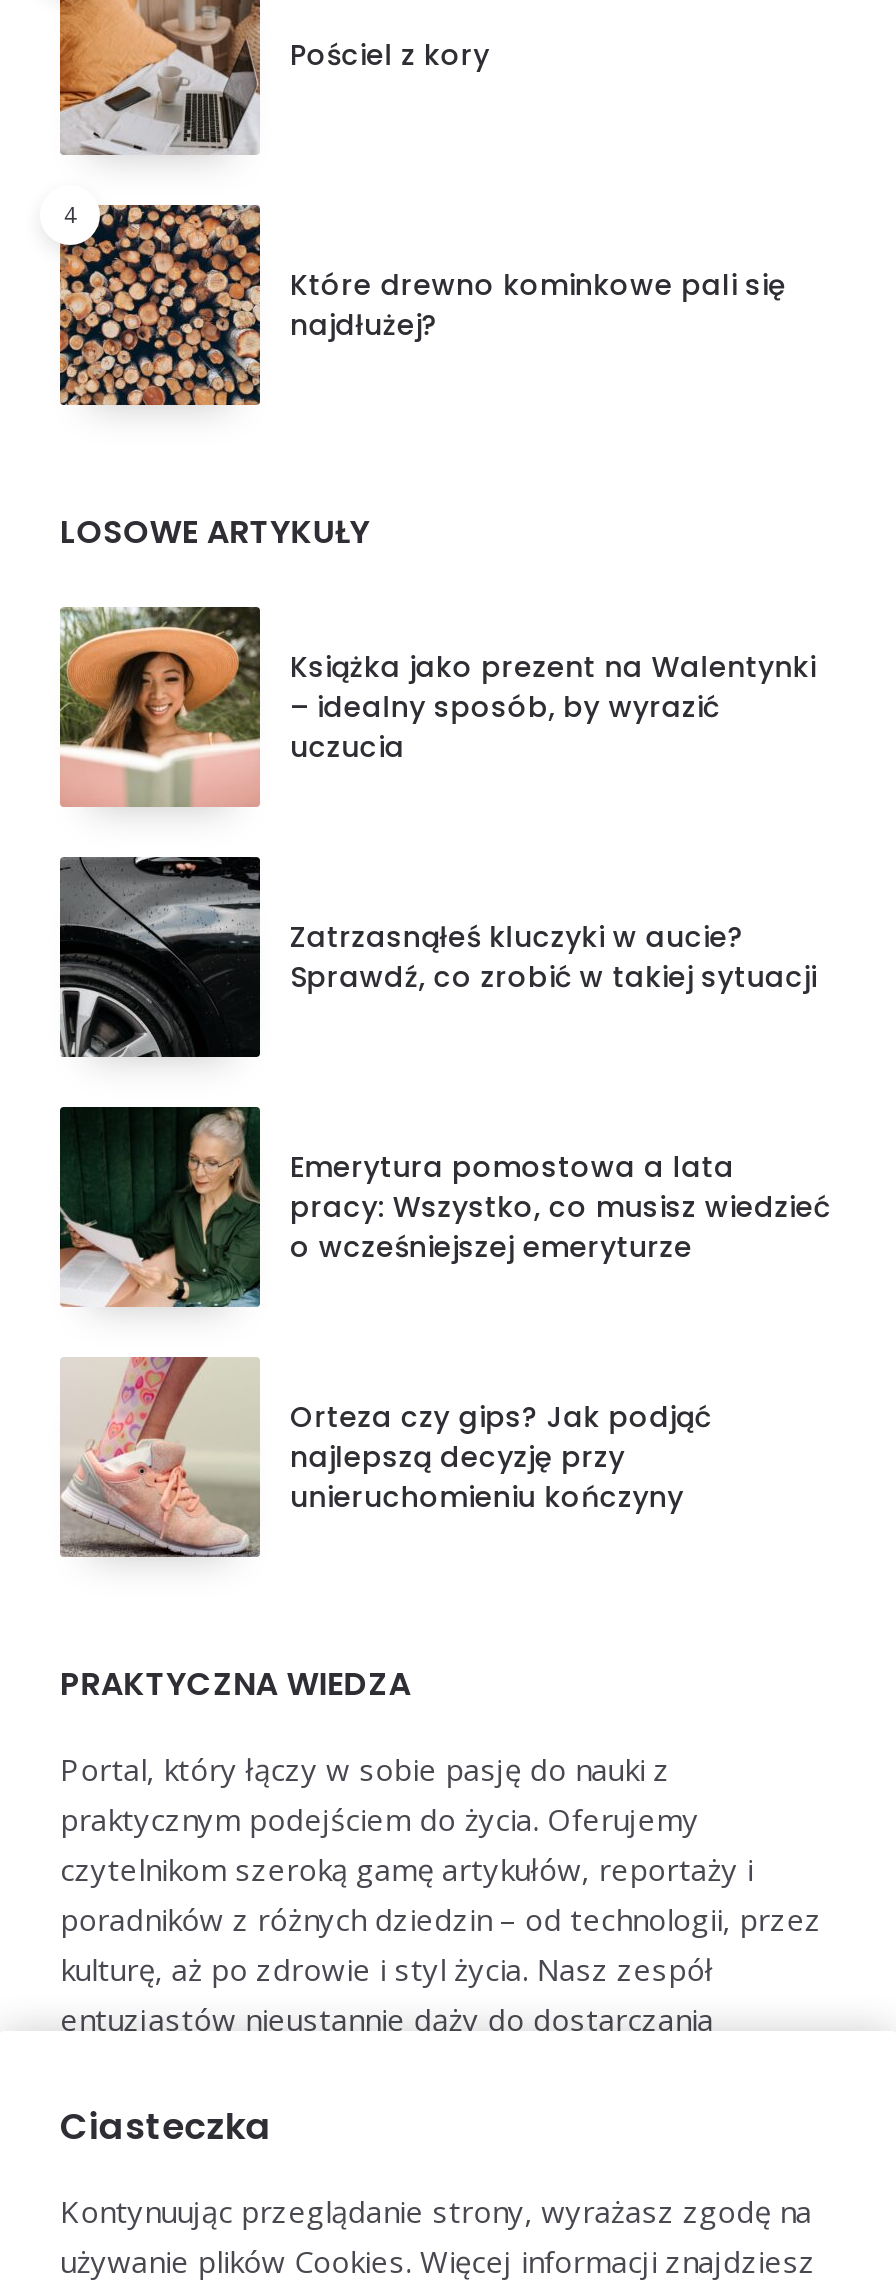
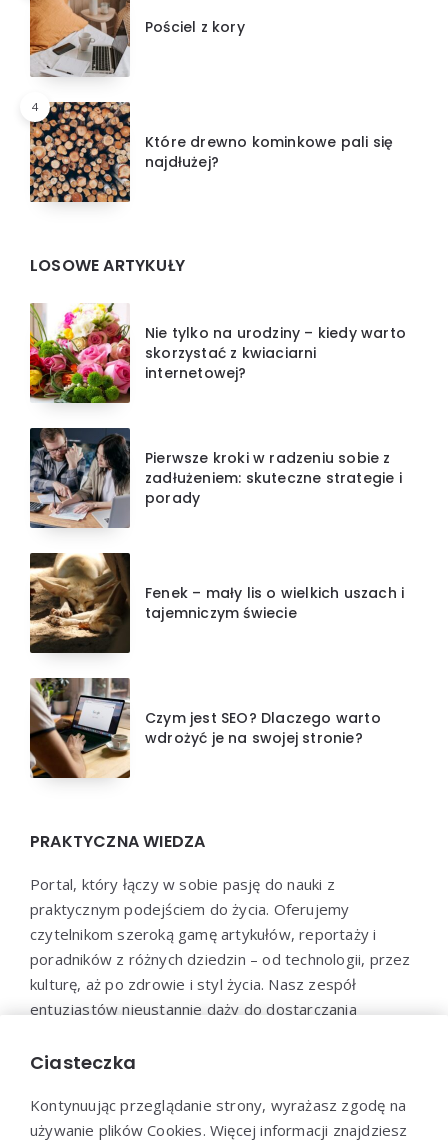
- [image]
- Książka jako prezent na Walentynki
- – idealny sposób, by wyrazić
- uczucia
+ [image]
+ Nie tylko na urodziny – kiedy warto
+ skorzystać z kwiaciarni
+ internetowej?

- [image]
- Zatrzasnąłeś kluczyki w aucie?
- Sprawdź, co zrobić w takiej sytuacji
+ [image]
+ Pierwsze kroki w radzeniu sobie z
+ zadłużeniem: skuteczne strategie i
+ porady

- [image]
- Emerytura pomostowa a lata
- pracy: Wszystko, co musisz wiedzieć
- o wcześniejszej emeryturze
+ [image]
+ Fenek – mały lis o wielkich uszach i
+ tajemniczym świecie

- [image]
- Orteza czy gips? Jak podjąć
- najlepszą decyzję przy
- unieruchomieniu kończyny
+ [image]
+ Czym jest SEO? Dlaczego warto
+ wdrożyć je na swojej stronie?
